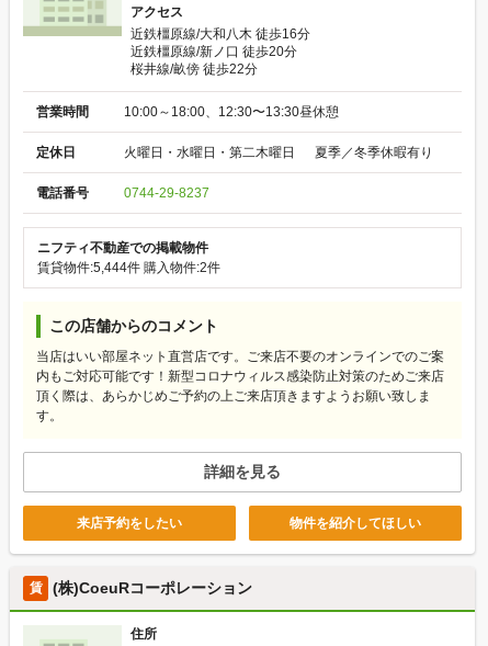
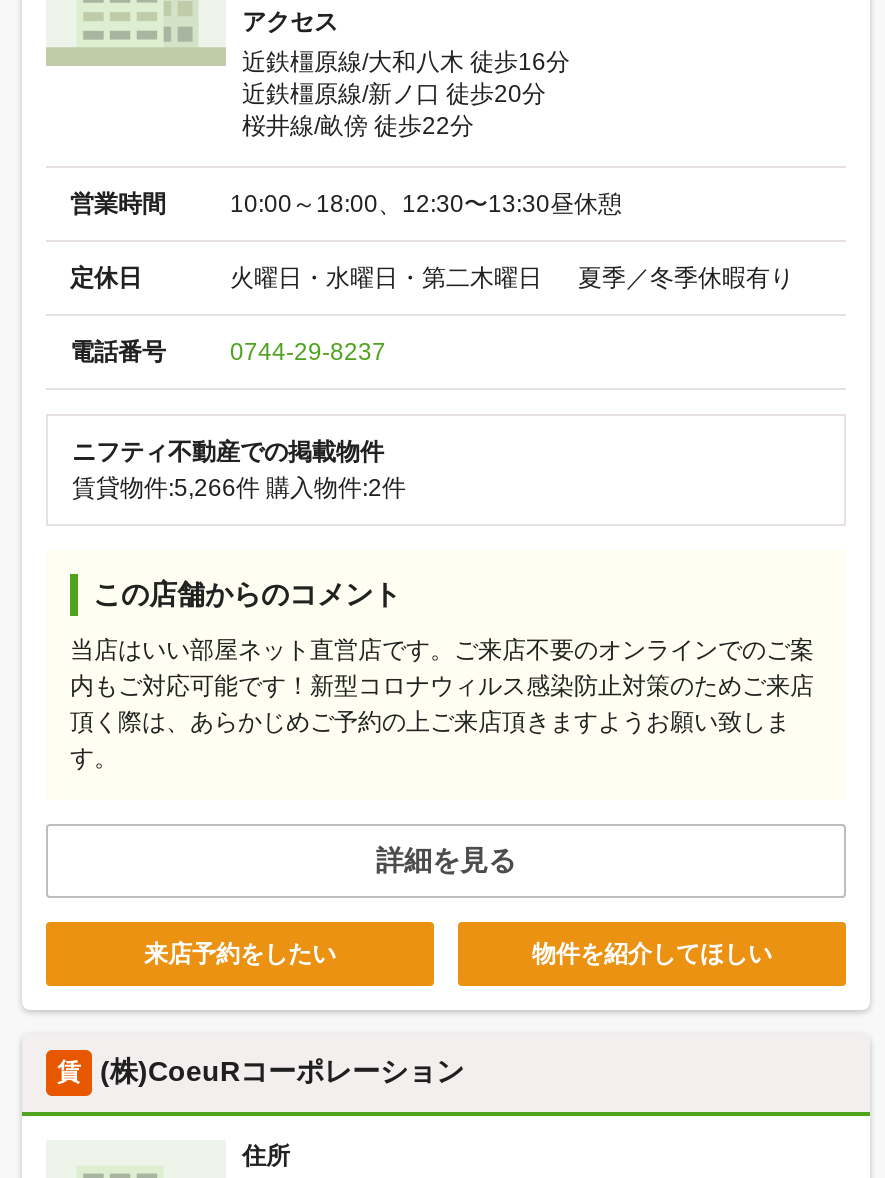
- 賃貸物件:5,444件購入物件:2件
+ 賃貸物件:5,266件購入物件:2件
